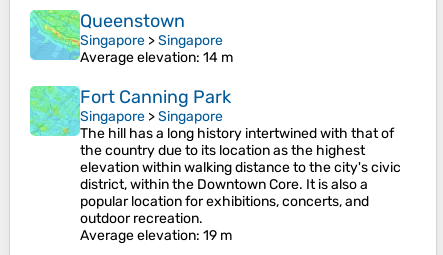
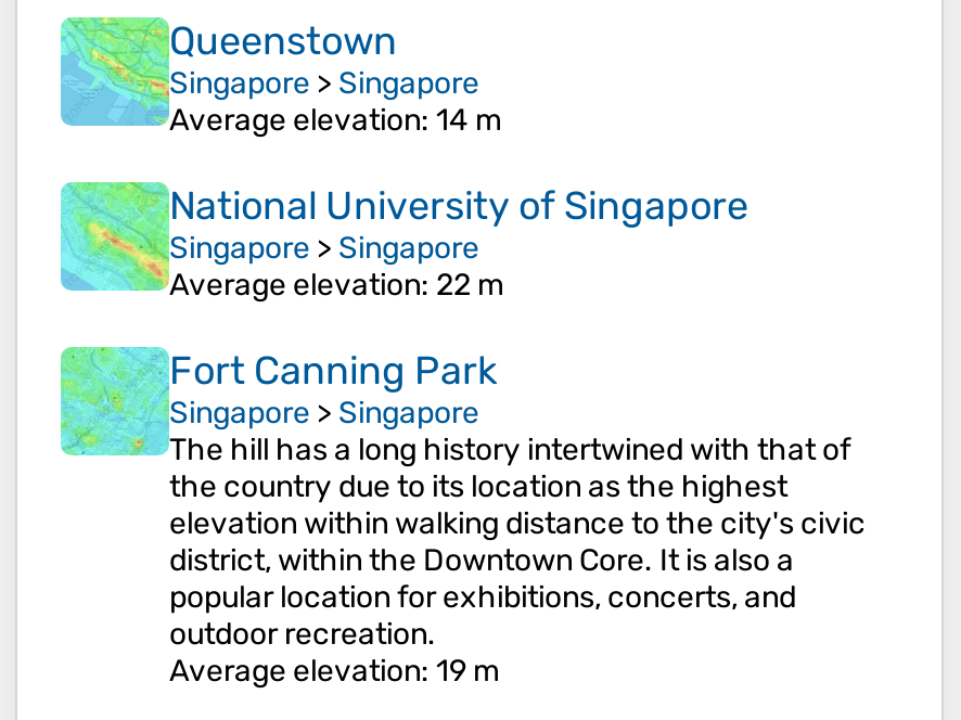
+ [image]
+ National University of Singapore
+ Singapore > Singapore
+ Average elevation: 22 m
